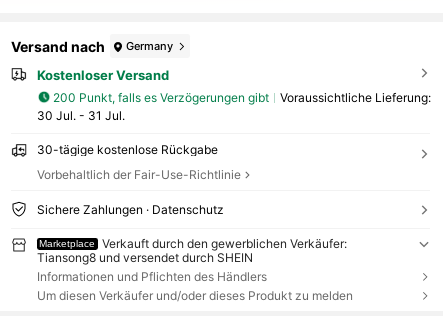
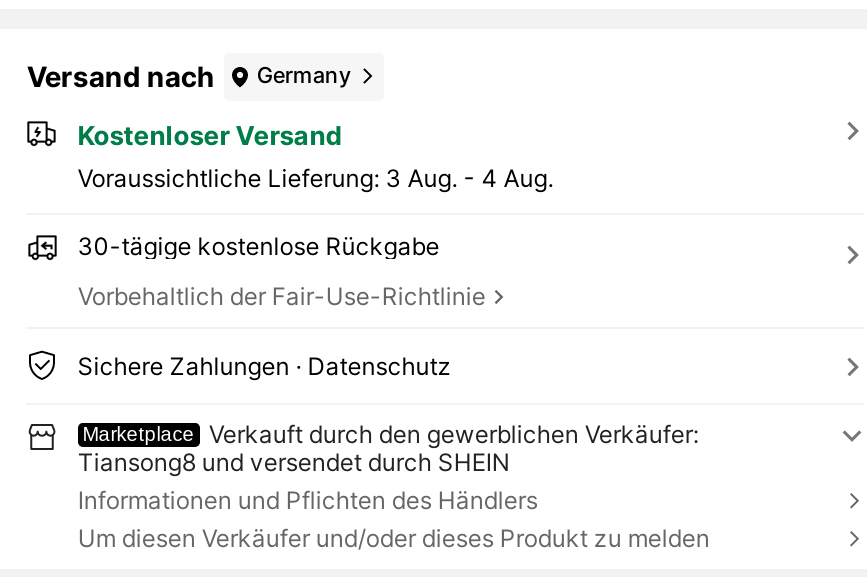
- 200 Punkt, falls es Verzögerungen gibt
- Voraussichtliche Lieferung:
- 30 Jul. - 31 Jul.
+ Voraussichtliche Lieferung: 3 Aug. - 4 Aug.
